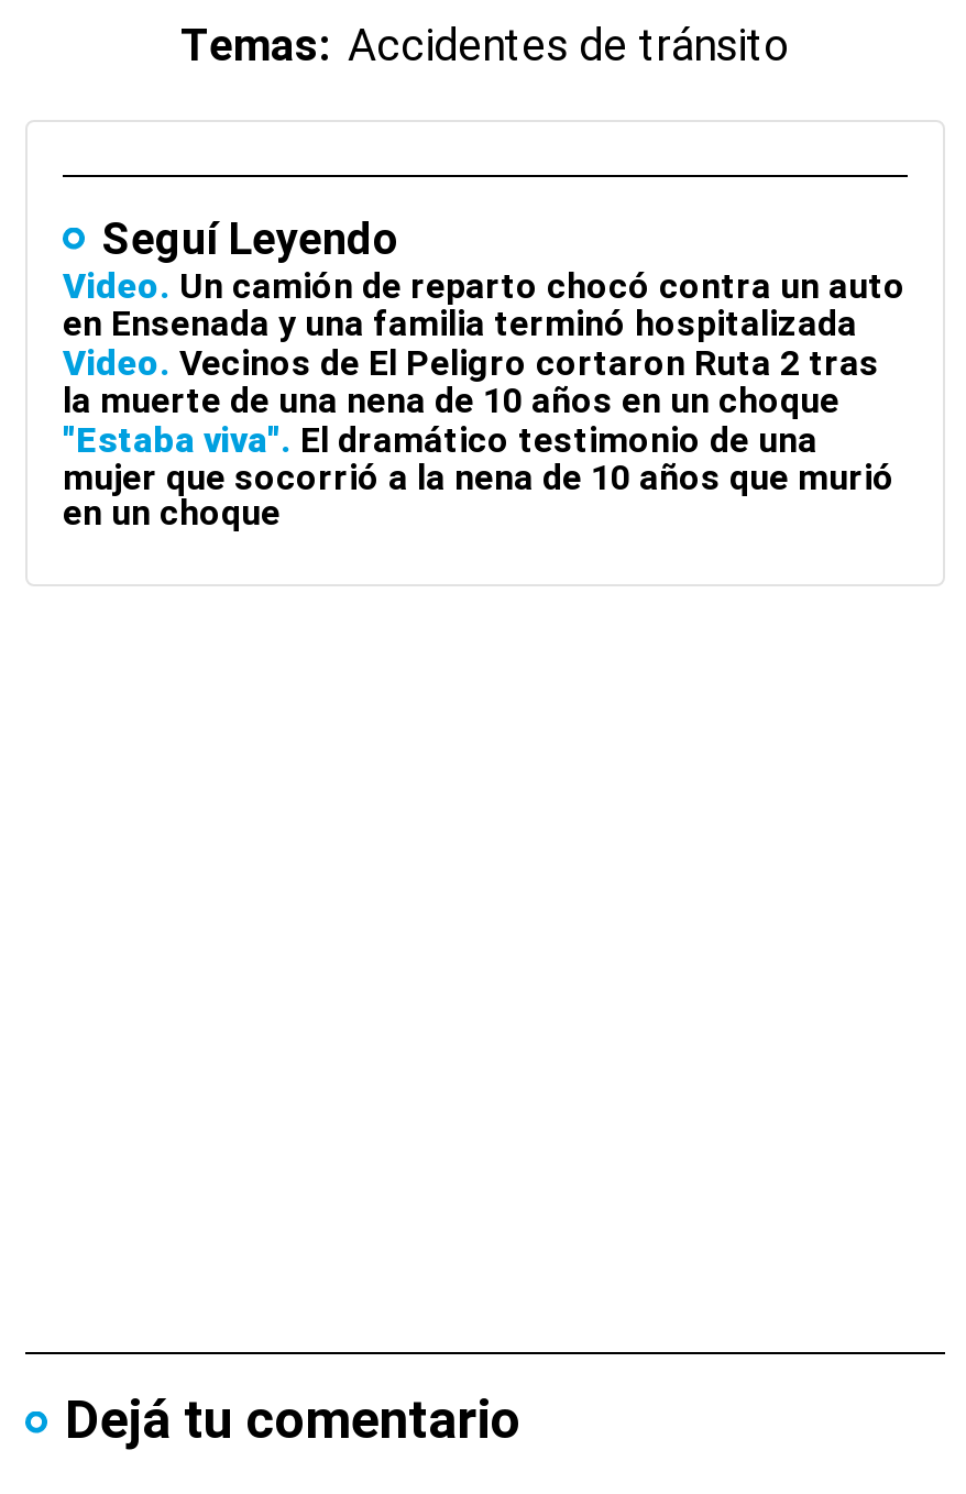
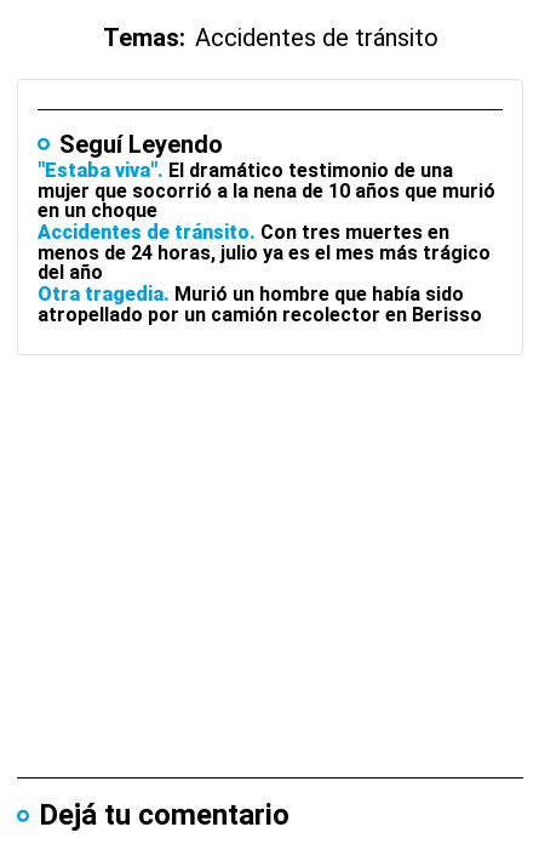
- Video Un camión de reparto chocó contra un auto
- en Ensenada y una familia terminó hospitalizada
- Video Vecinos de El Peligro cortaron Ruta 2 tras
- la muerte de una nena de 10 años en un choque

moved up: "Estaba viva" El dramático testimonio de una | mujer que socorrió a la nena de 10 años que murió | en un choque

+ Accidentes de tránsito Con tres muertes en
+ menos de 24 horas, julio ya es el mes más trágico
+ del año
+ Otra tragedia Murió un hombre que había sido
+ atropellado por un camión recolector en Berisso
